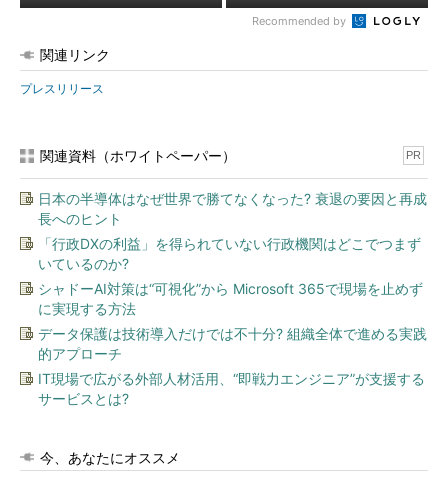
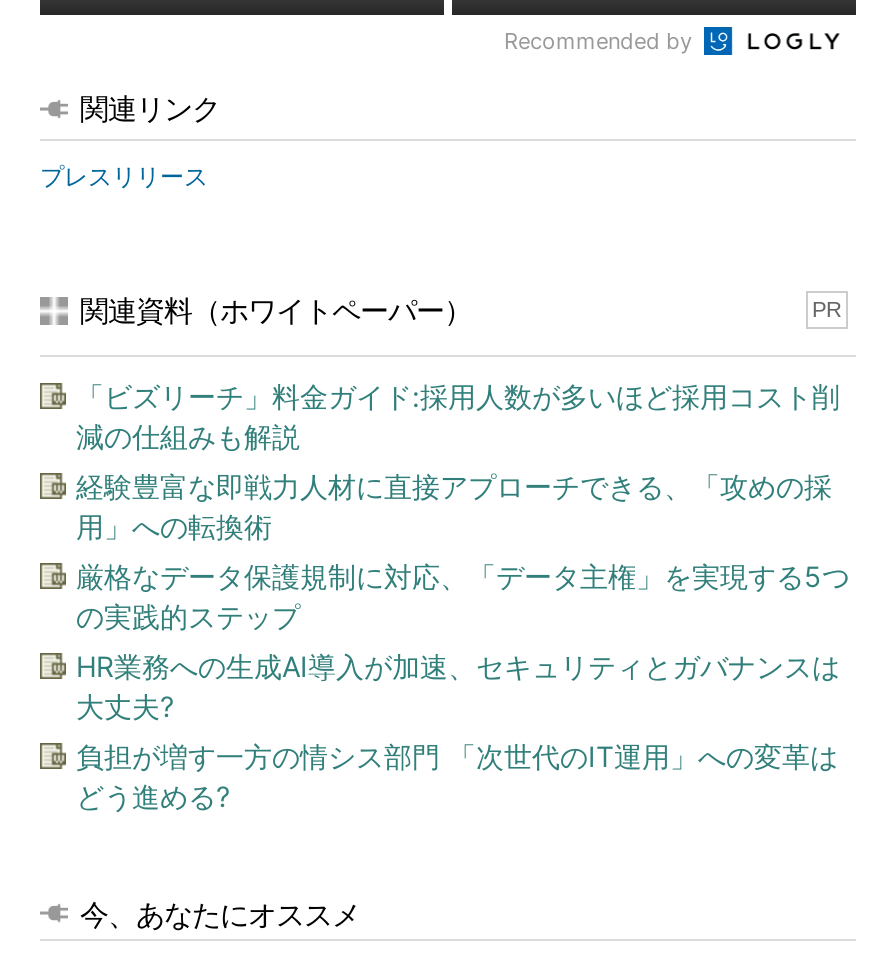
- 日本の半導体はなぜ世界で勝てなくなった? 衰退の要因と再成
- 長へのヒント
+ 「ビズリーチ」料金ガイド:採用人数が多いほど採用コスト削
+ 減の仕組みも解説

- 「行政DXの利益」を得られていない行政機関はどこでつまず
- いているのか?
+ 経験豊富な即戦力人材に直接アプローチできる、「攻めの採
+ 用」への転換術

- シャドーAI対策は“可視化”から Microsoft 365で現場を止めず
- に実現する方法
+ 厳格なデータ保護規制に対応、「データ主権」を実現する5つ
+ の実践的ステップ

- データ保護は技術導入だけでは不十分? 組織全体で進める実践
- 的アプローチ
+ HR業務への生成AI導入が加速、セキュリティとガバナンスは
+ 大丈夫?

- IT現場で広がる外部人材活用、“即戦力エンジニア”が支援する
- サービスとは?
+ 負担が増す一方の情シス部門 「次世代のIT運用」への変革は
+ どう進める?
